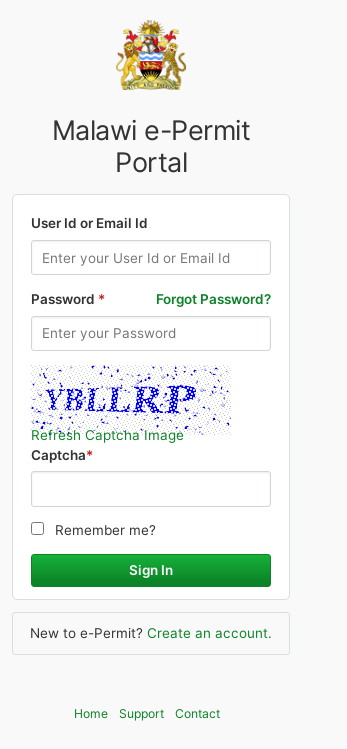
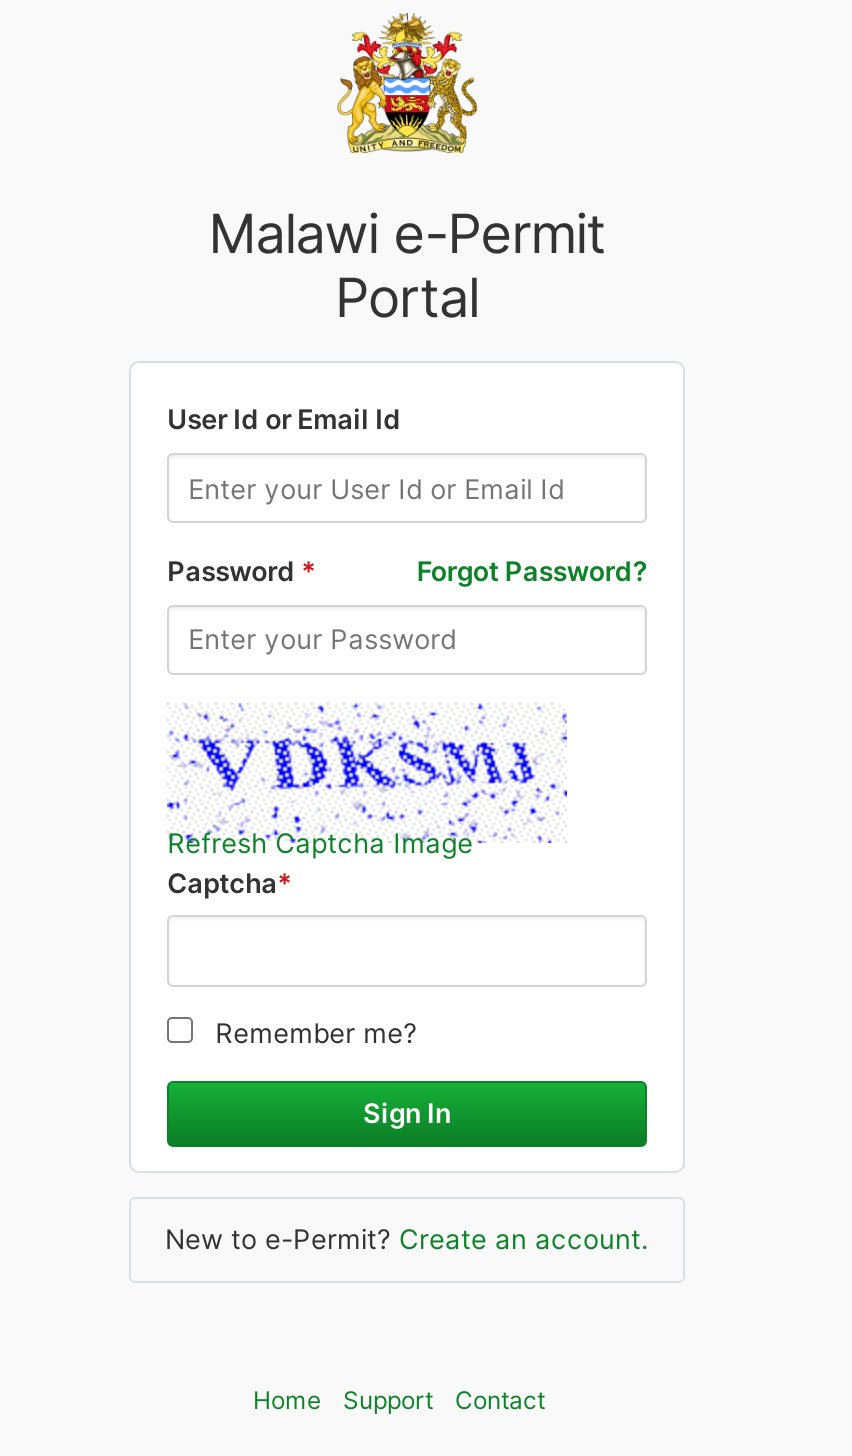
- [image]
+ [image]
